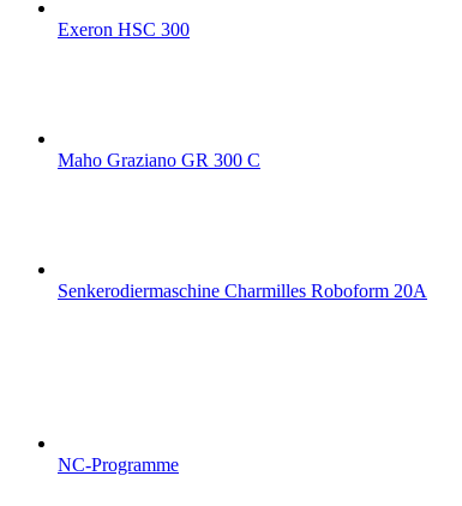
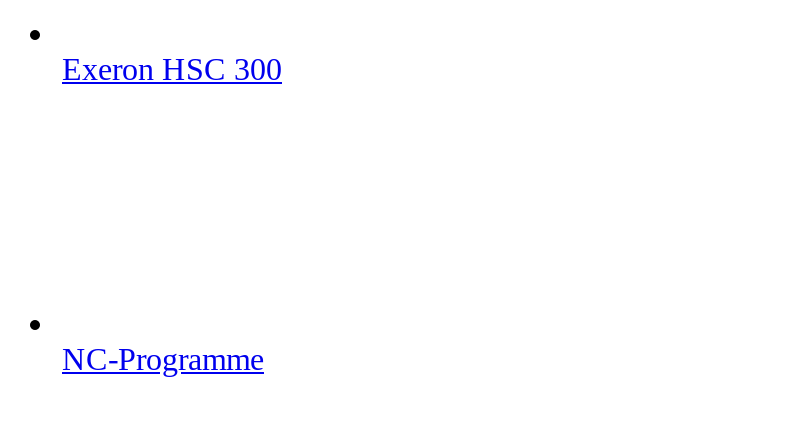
- Maho Graziano GR 300 C

- Senkerodiermaschine Charmilles Roboform 20A
